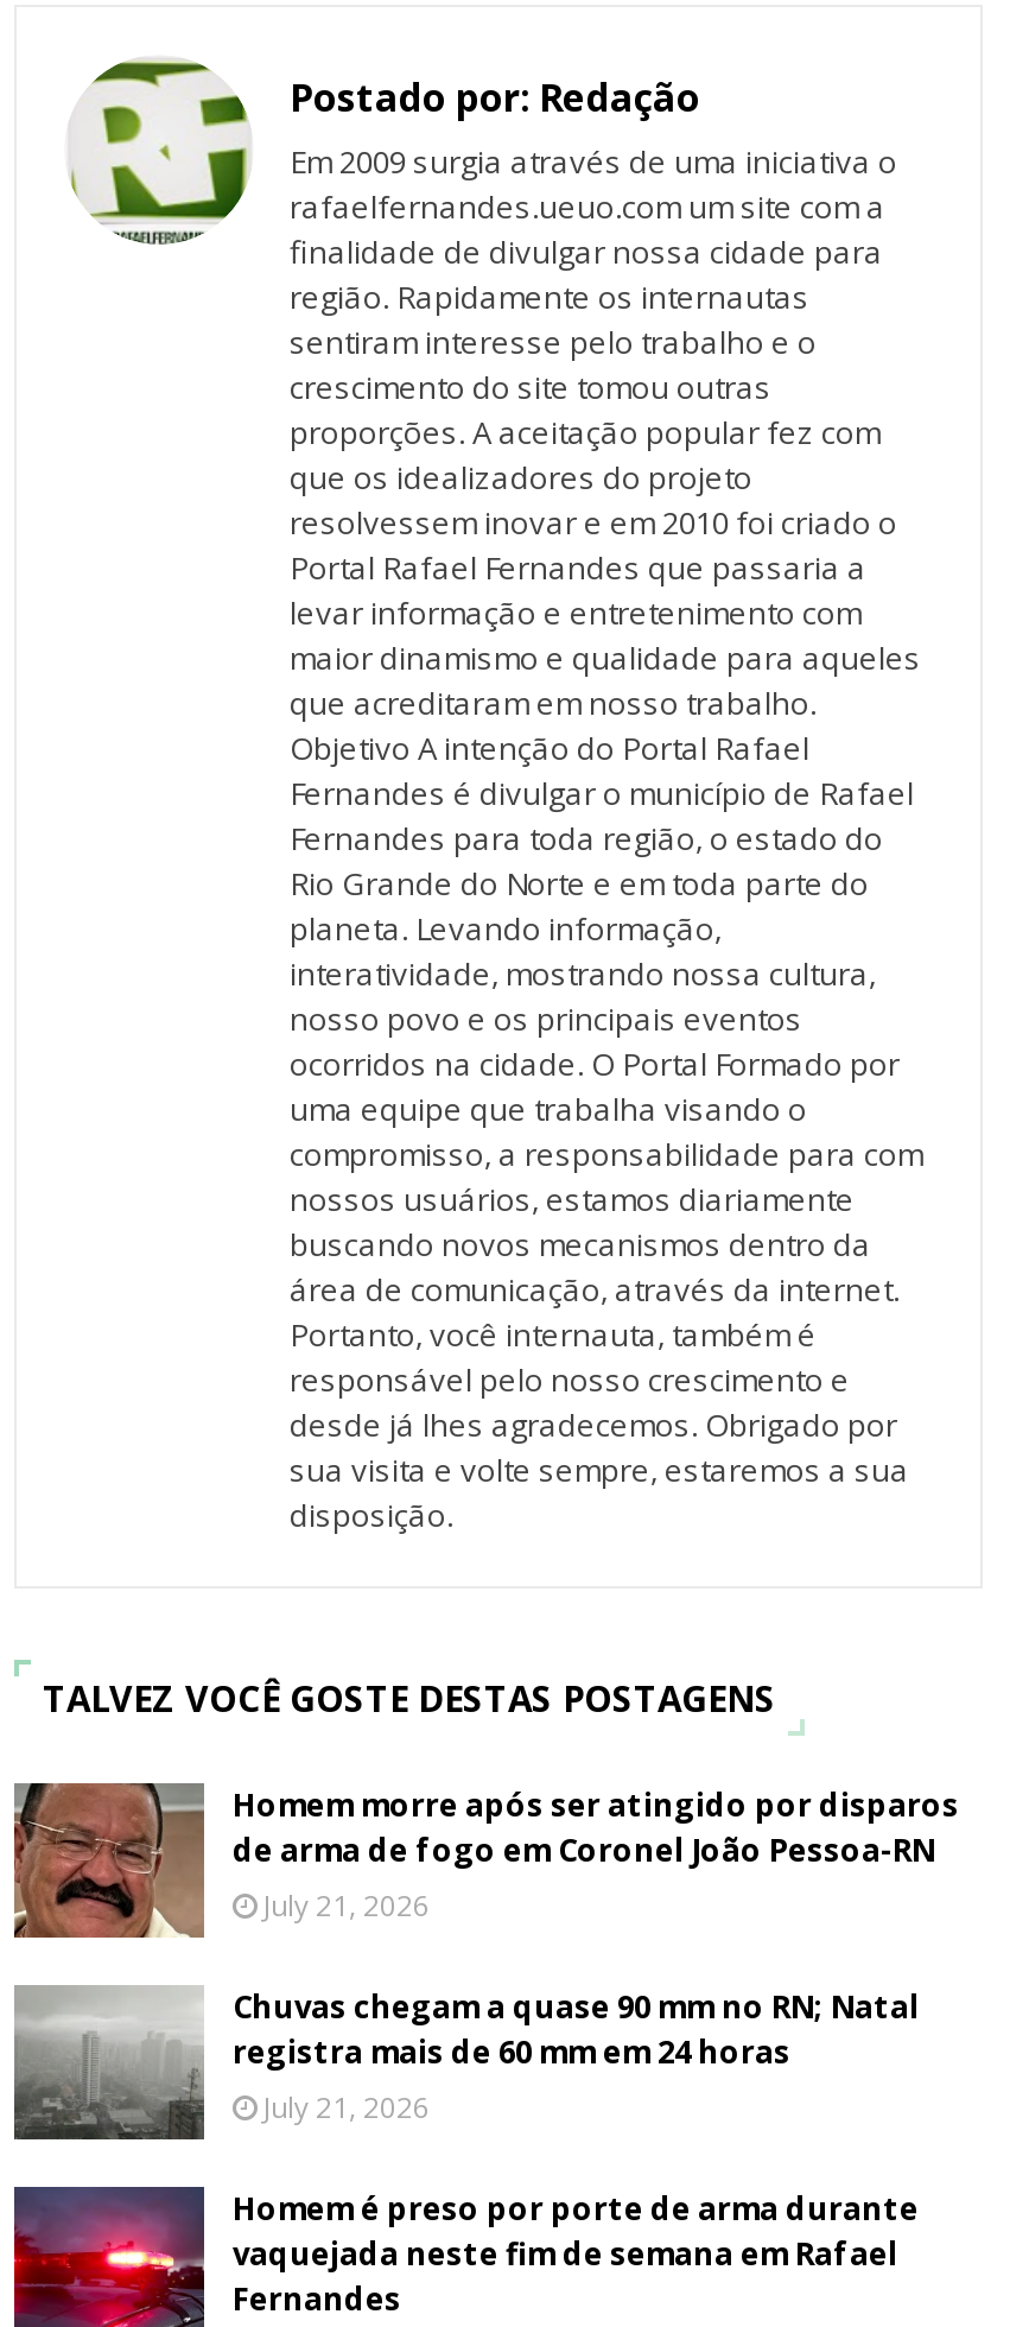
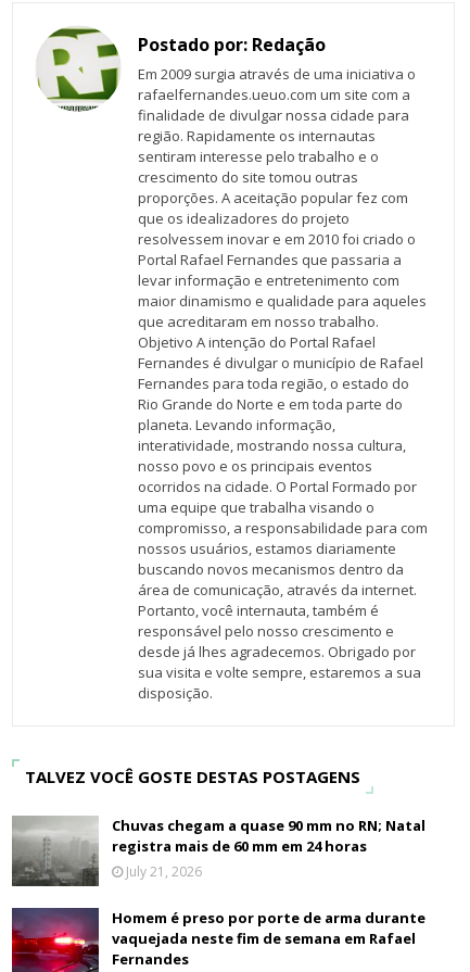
- [image]
- Homem morre após ser atingido por disparos
- de arma de fogo em Coronel João Pessoa-RN
- July 21, 2026
